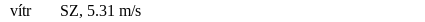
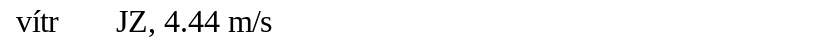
- vítr SZ, 5.31 m/s
+ vítr JZ, 4.44 m/s
